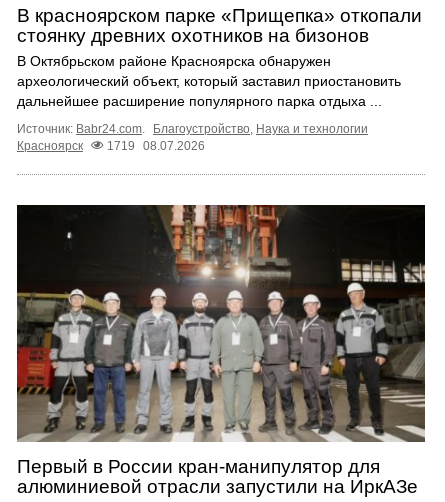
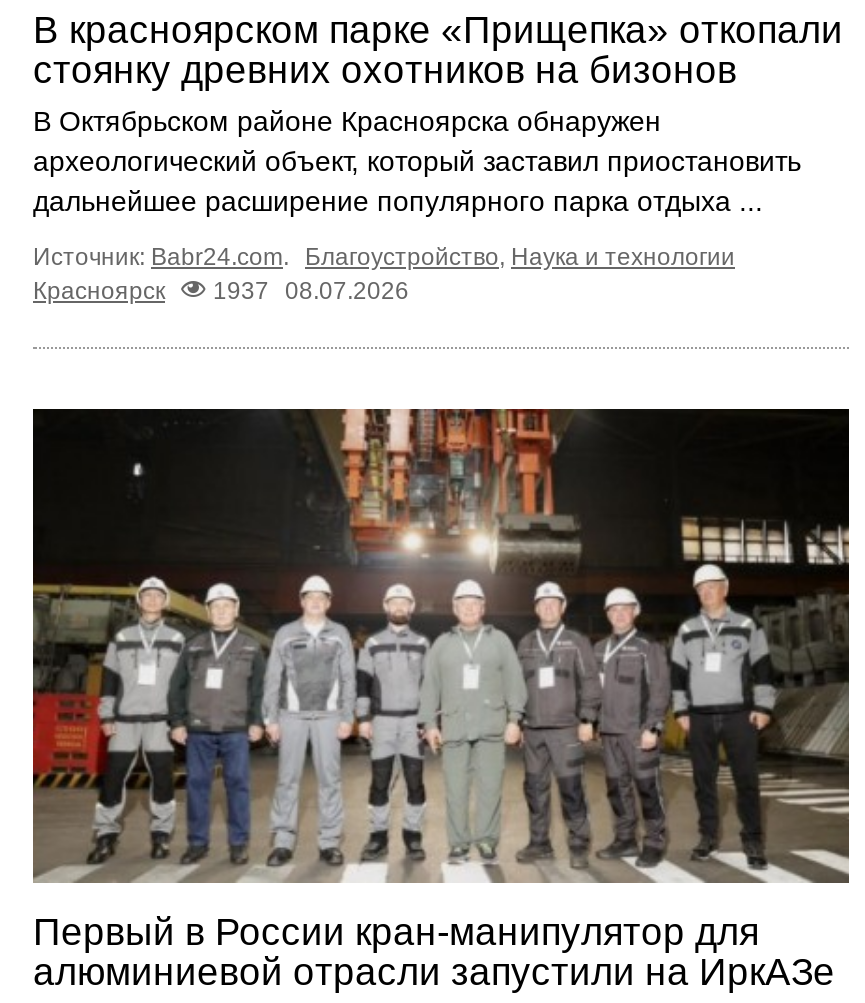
- Красноярск 1719 08.07.2026
+ Красноярск 1937 08.07.2026
